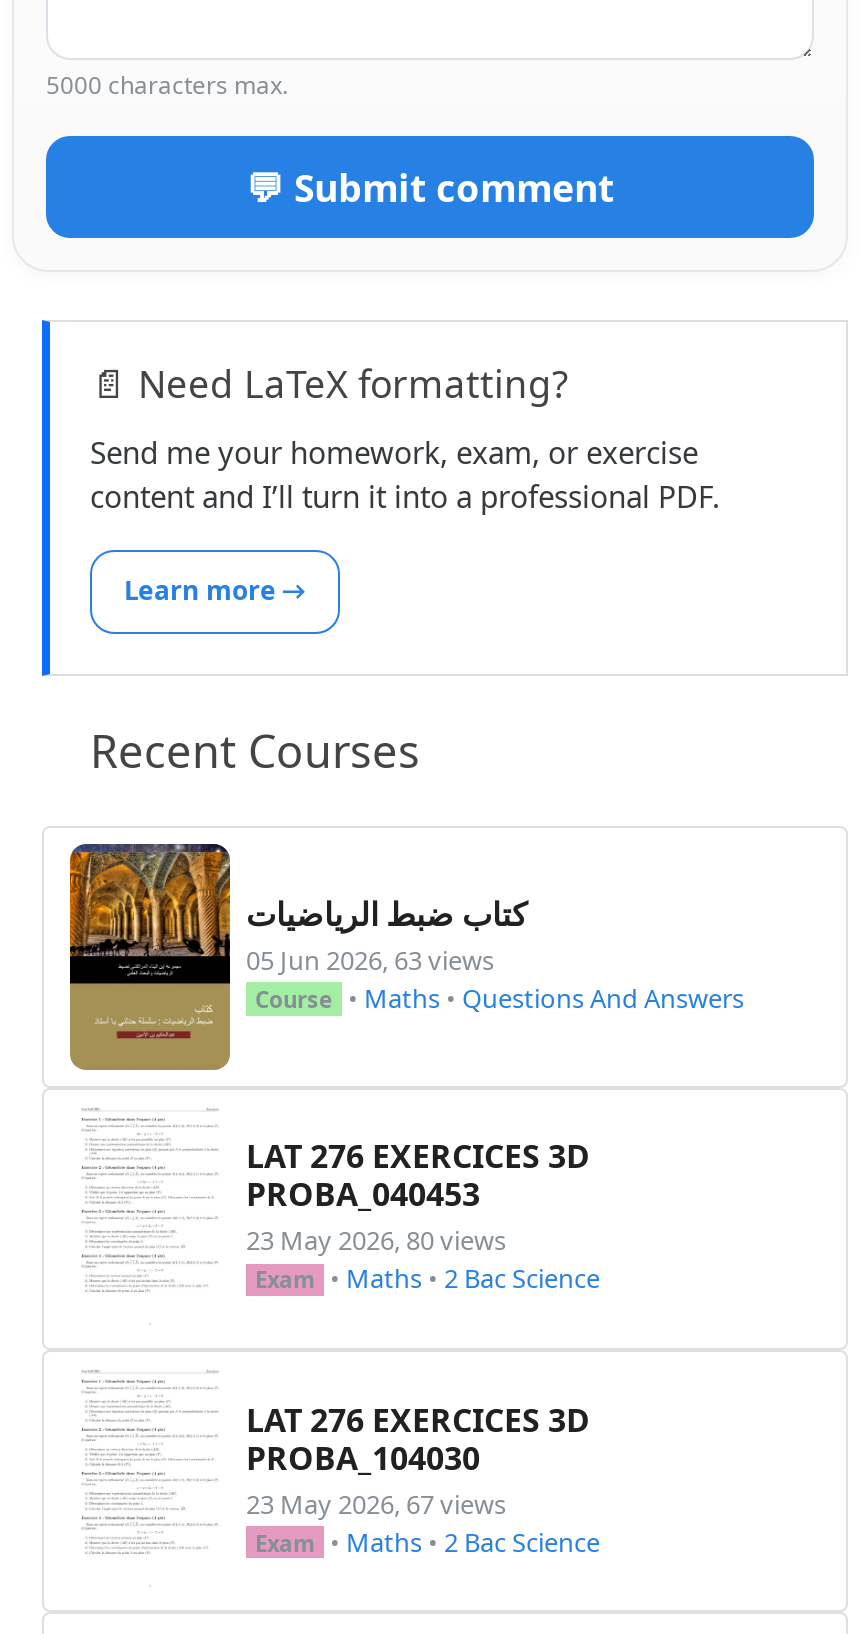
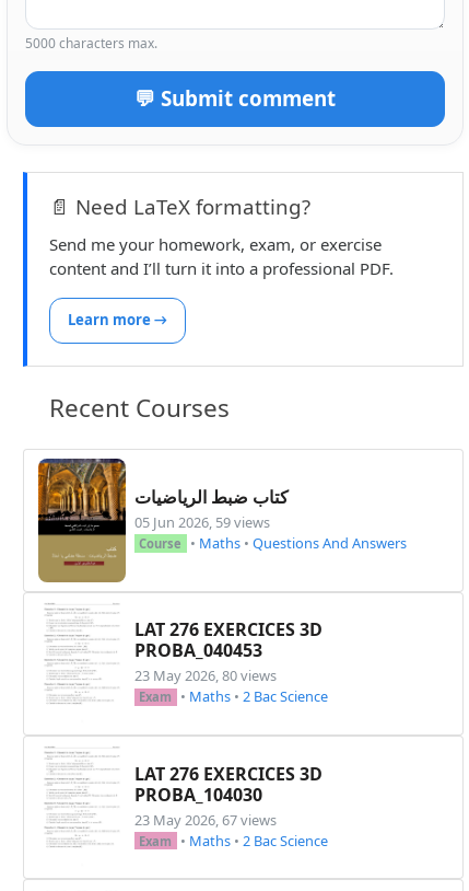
- 05 Jun 2026, 63 views
+ 05 Jun 2026, 59 views
